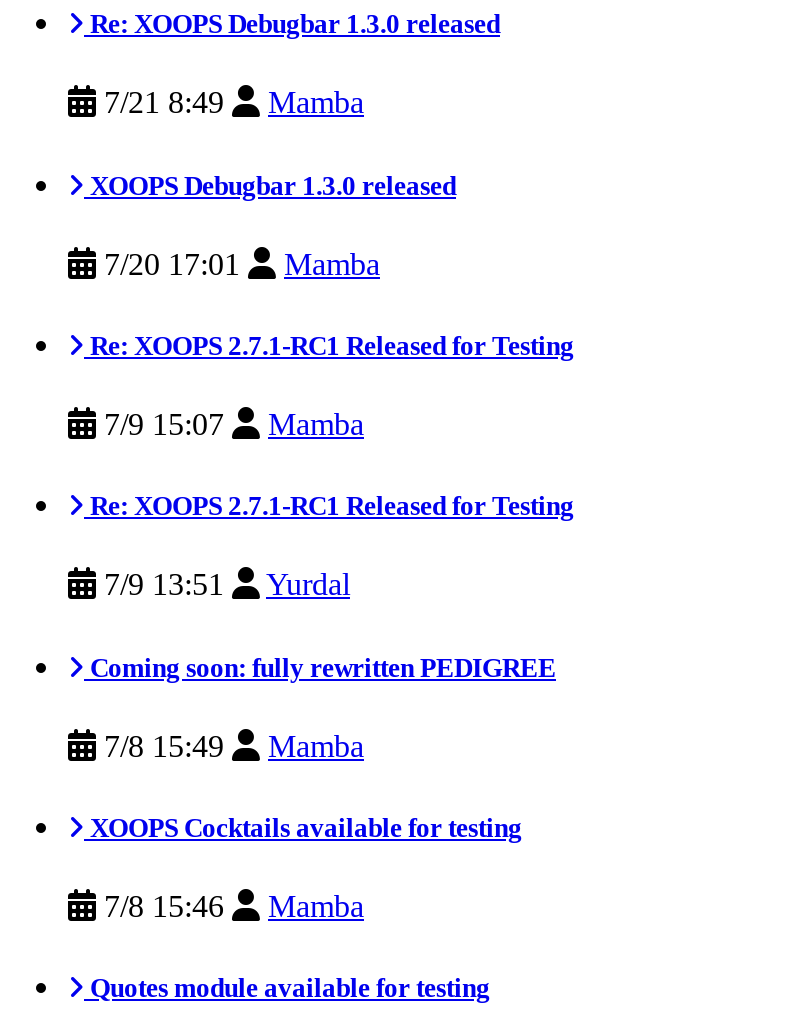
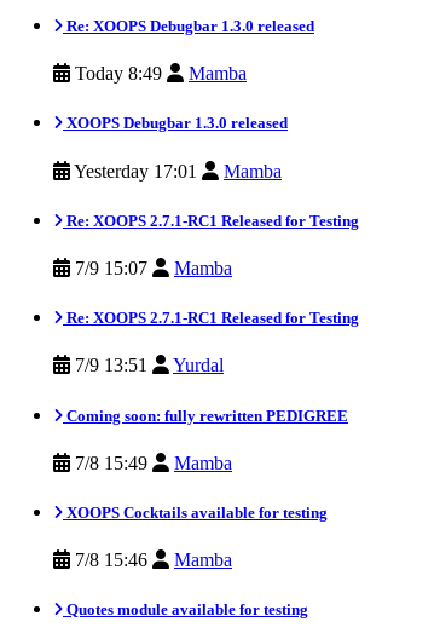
- 7/21 8:49 Mamba
+ Today 8:49 Mamba

- 7/20 17:01 Mamba
+ Yesterday 17:01 Mamba
